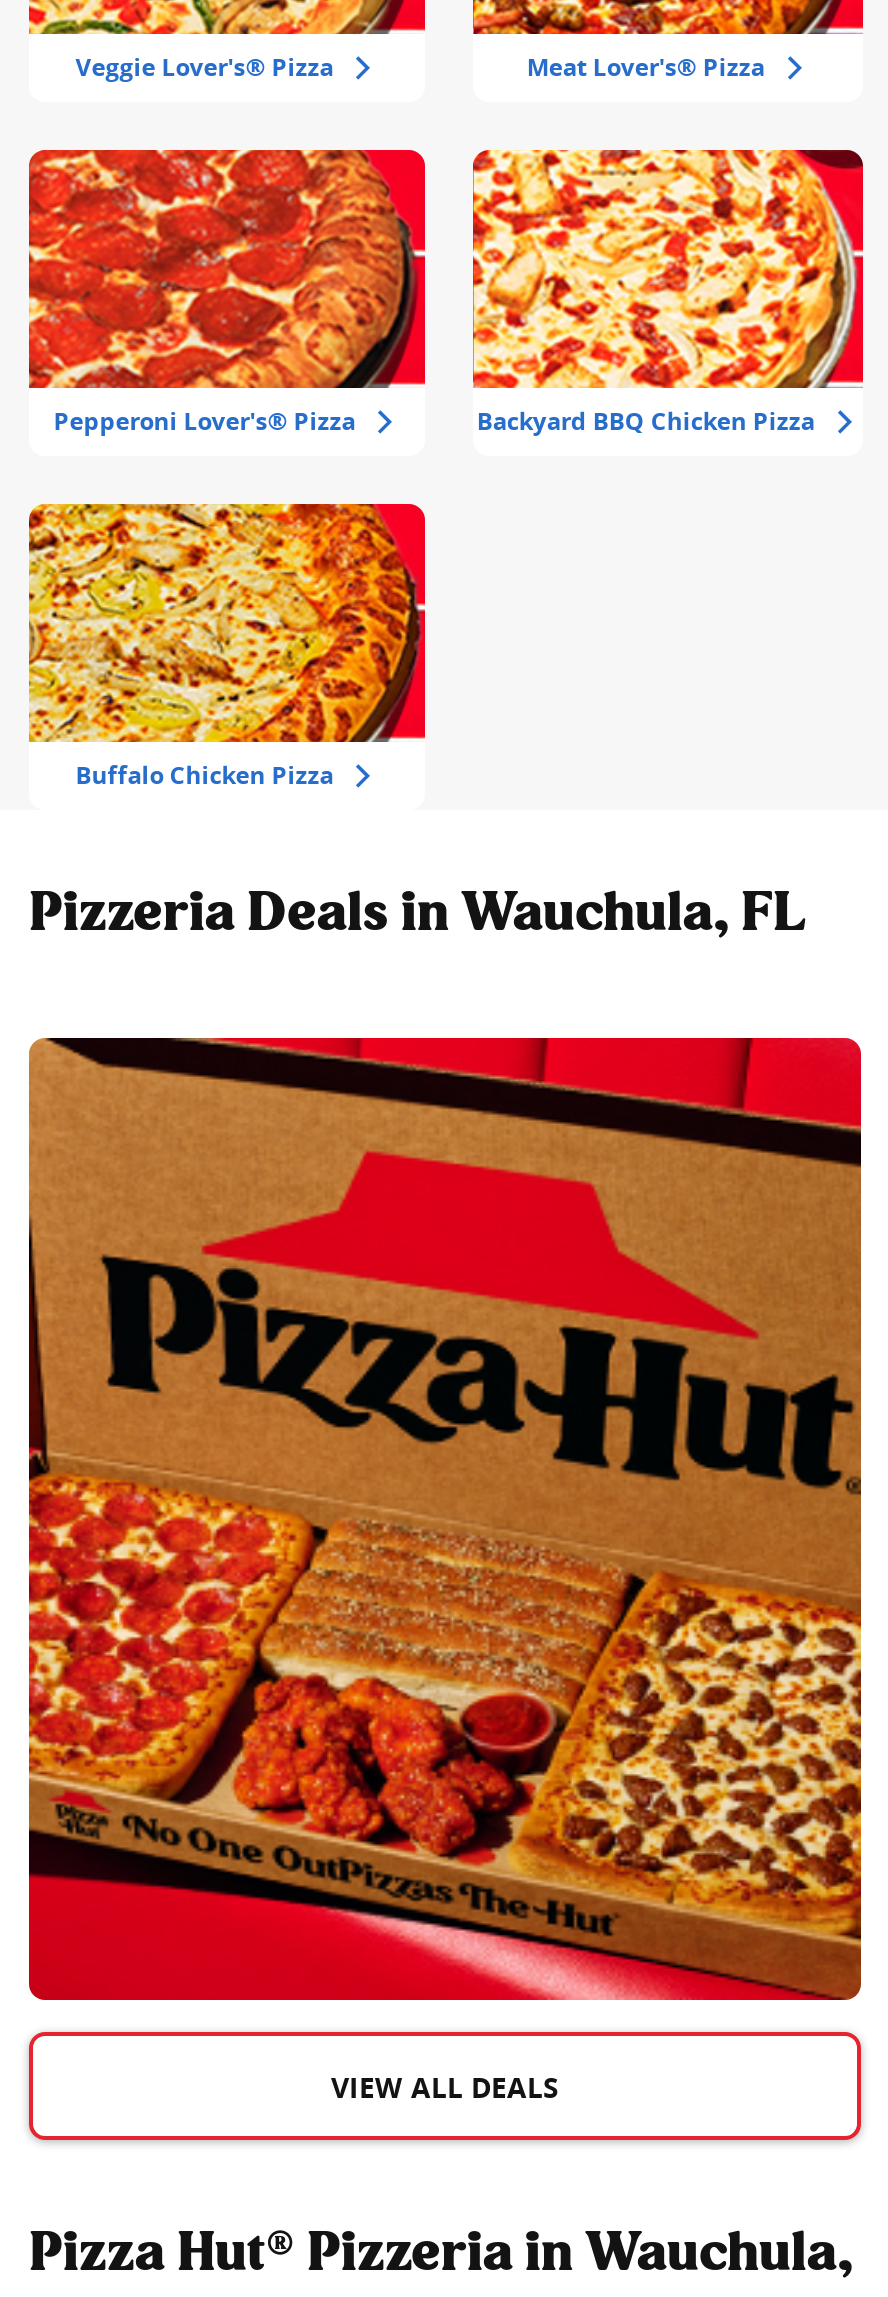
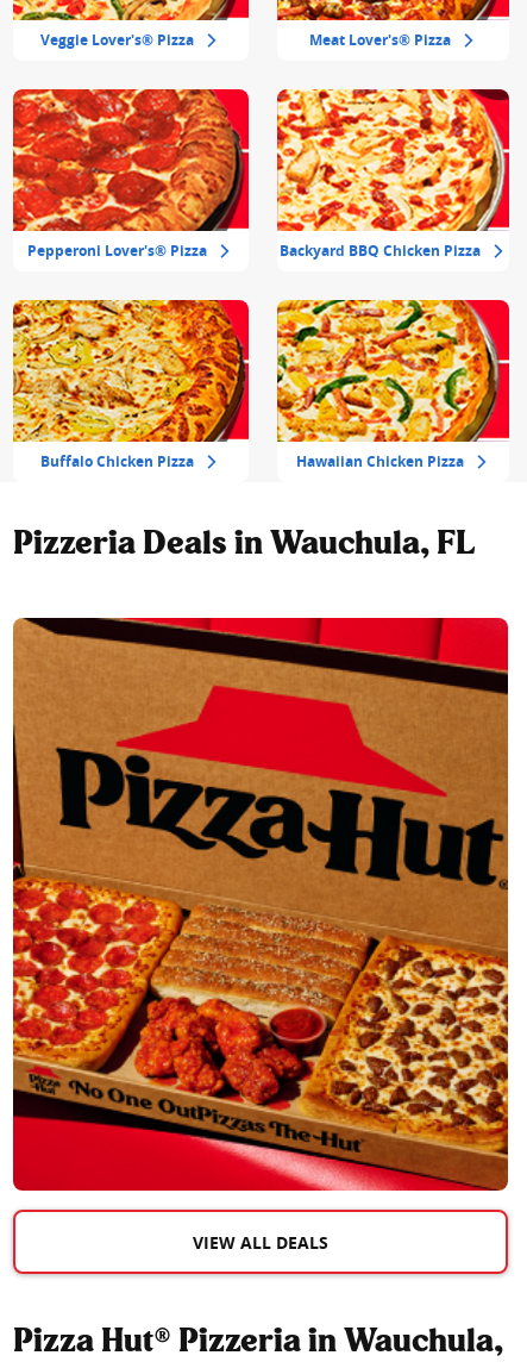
+ [image]
+ Hawaiian Chicken Pizza
